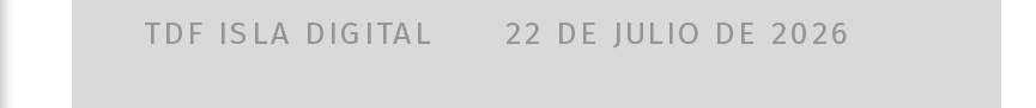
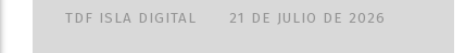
- TDF ISLA DIGITAL 22 DE JULIO DE 2026
+ TDF ISLA DIGITAL 21 DE JULIO DE 2026
